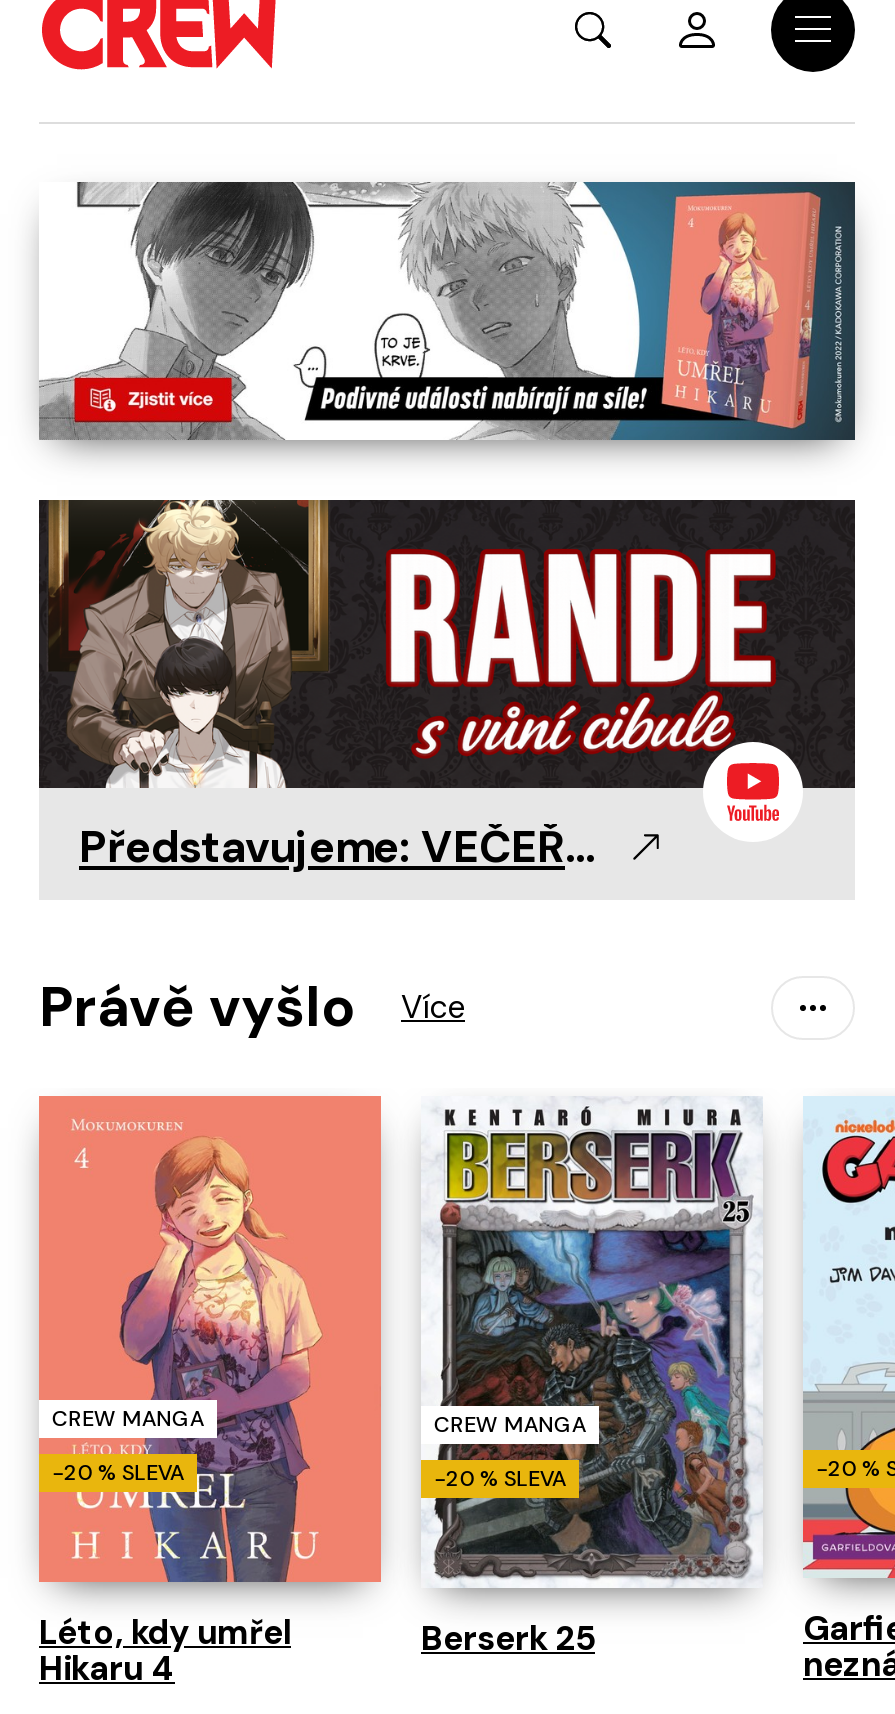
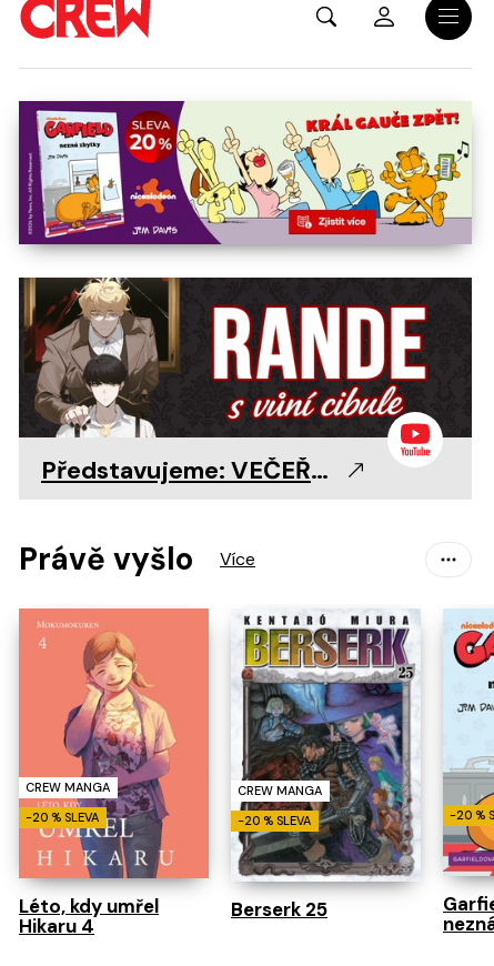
- [image]
+ [image]
